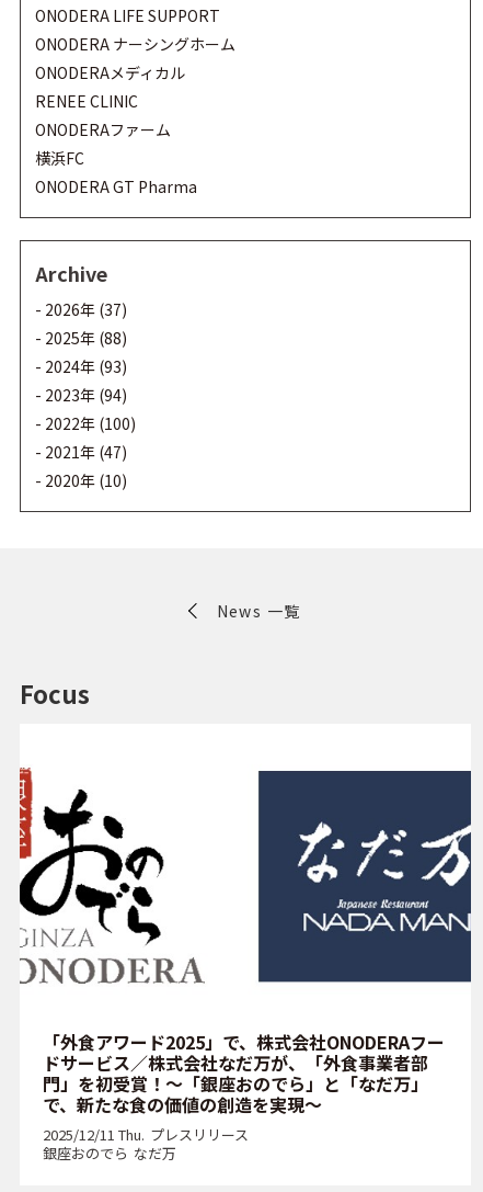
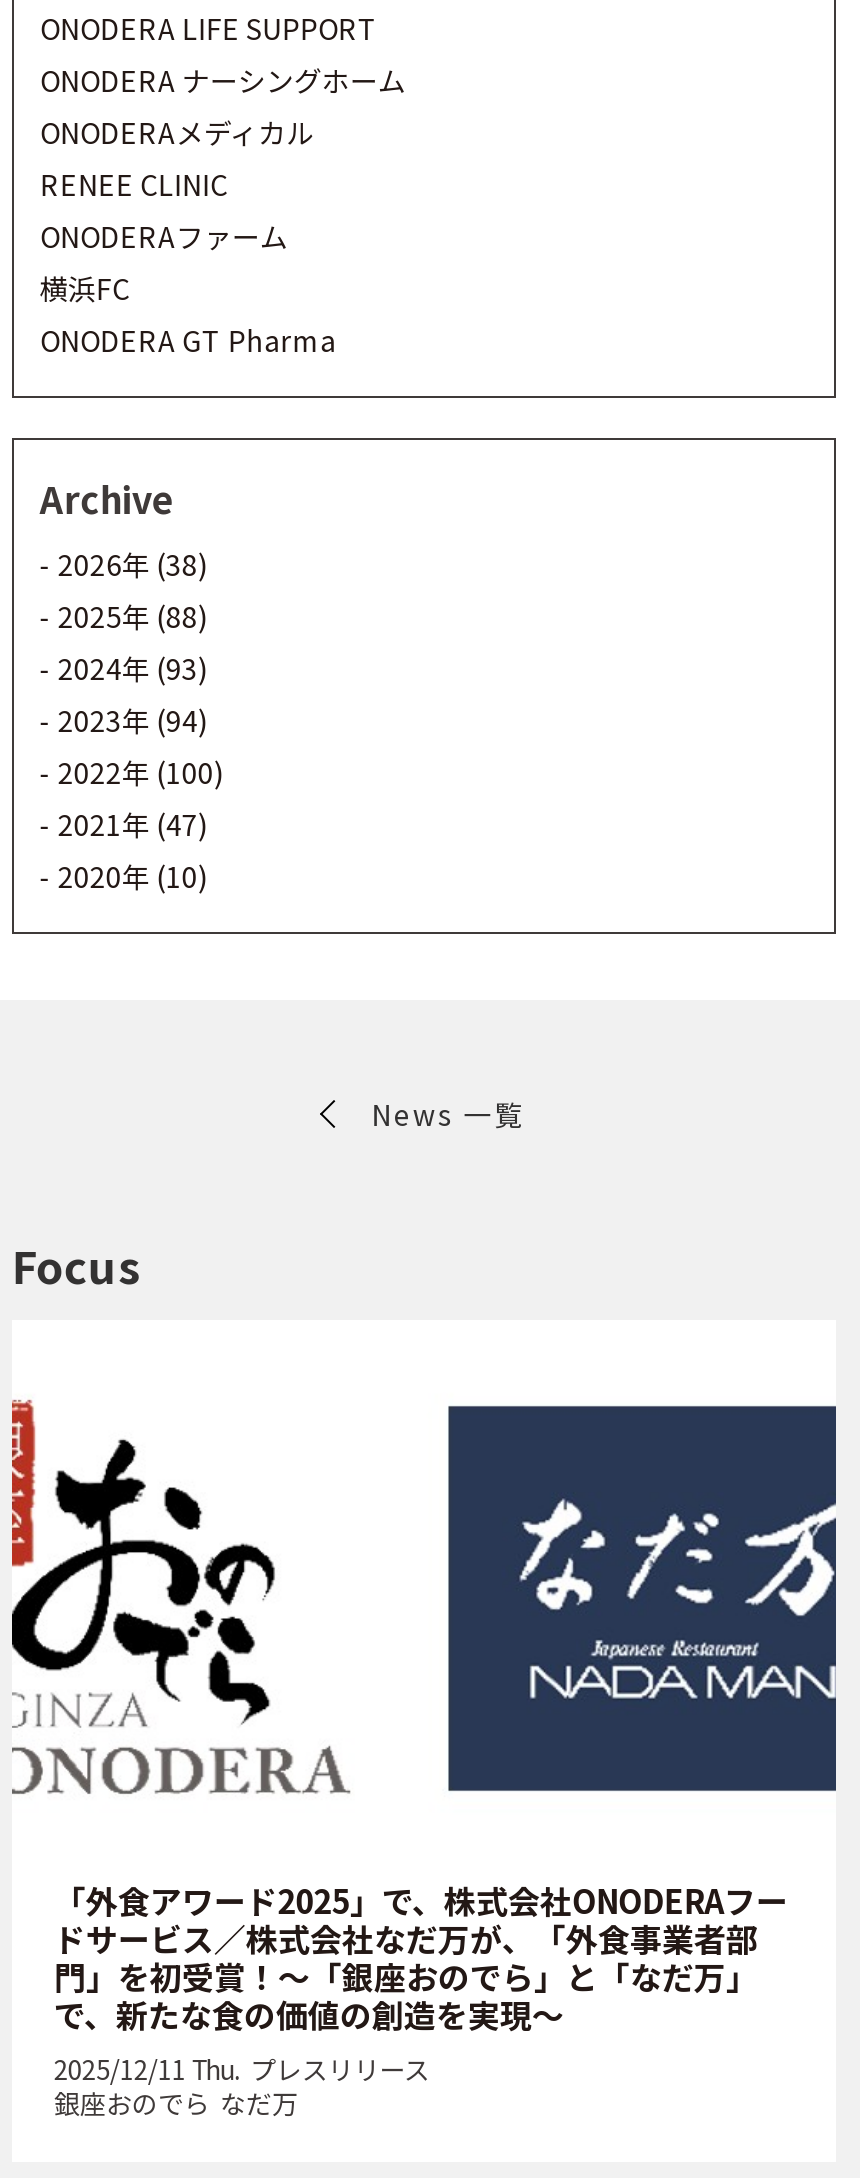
- - 2026年 (37)
+ - 2026年 (38)
